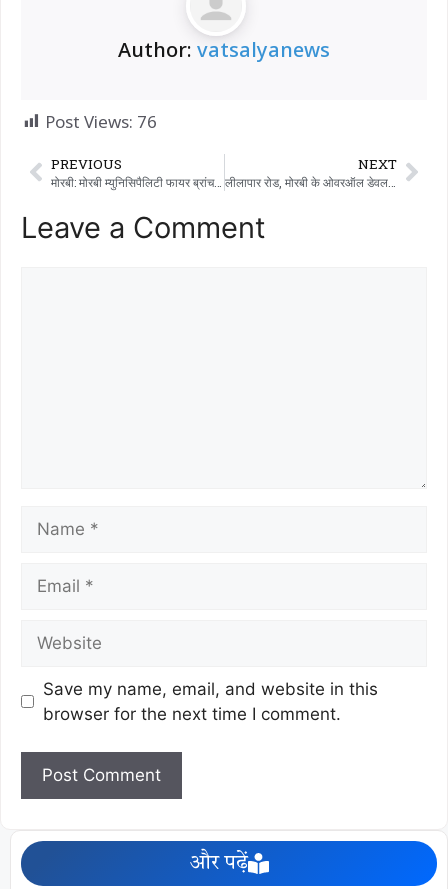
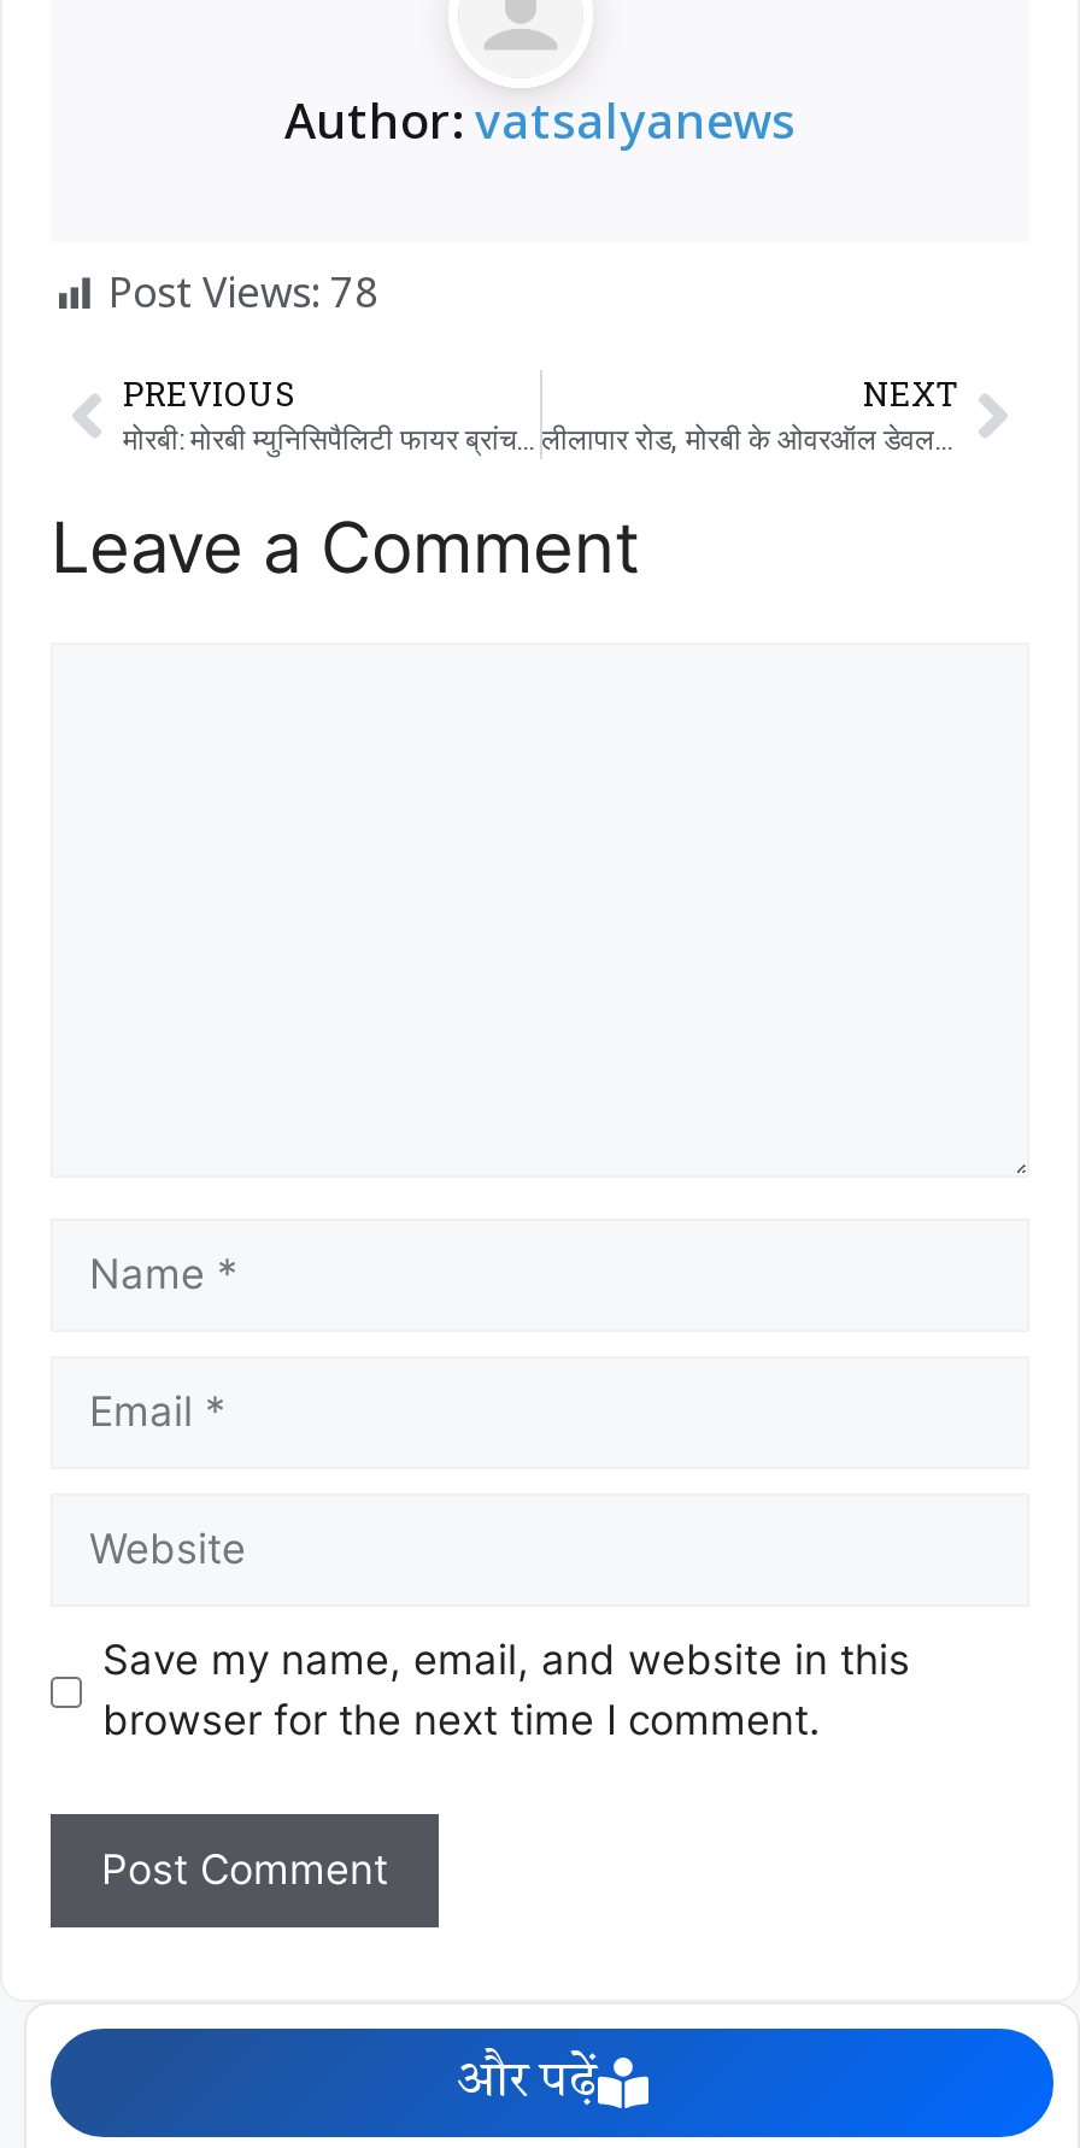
- Post Views: 76
+ Post Views: 78
